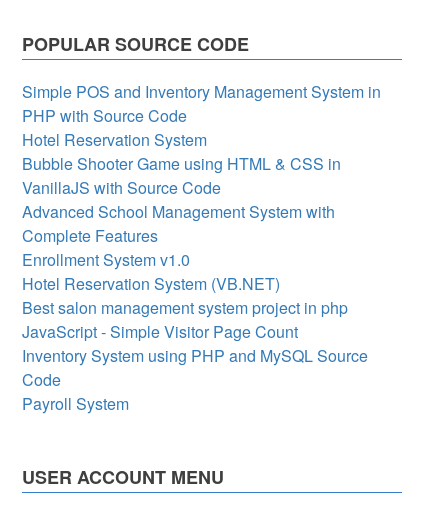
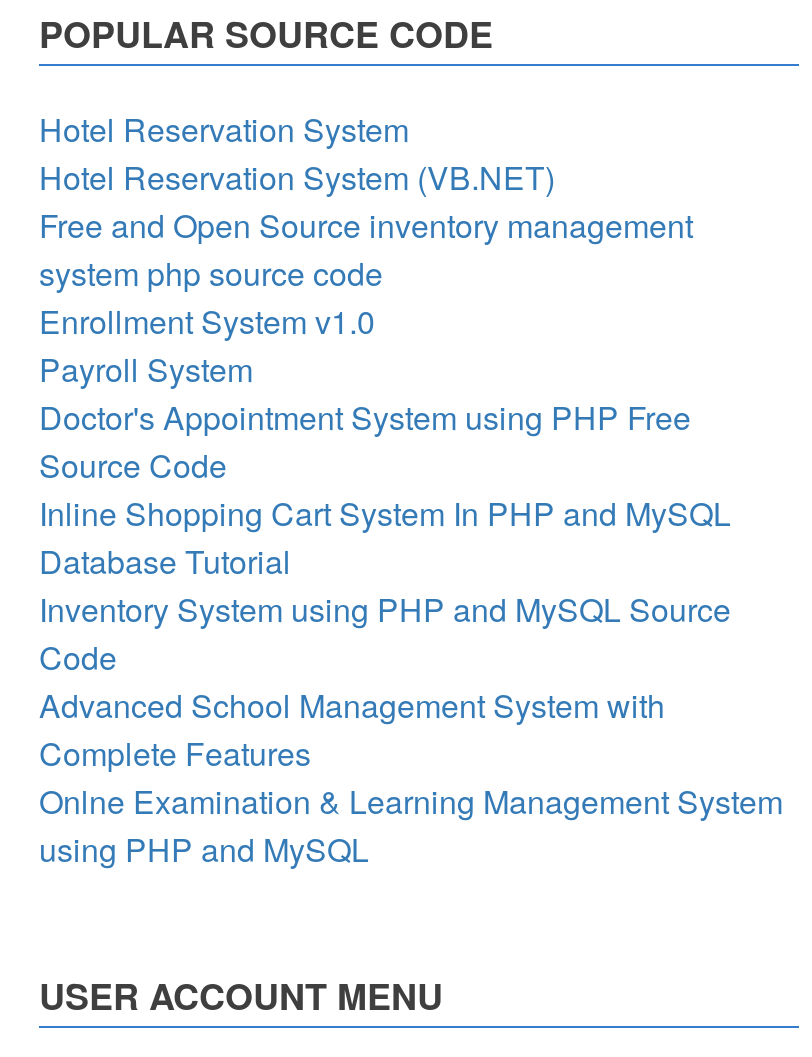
- Simple POS and Inventory Management System in
- PHP with Source Code

moved up: Hotel Reservation System

- Bubble Shooter Game using HTML & CSS in
- VanillaJS with Source Code
+ Free and Open Source inventory management
+ system php source code
+ Doctor's Appointment System using PHP Free
+ Source Code
+ Inline Shopping Cart System In PHP and MySQL
+ Database Tutorial

moved down: Advanced School Management System with | Complete Features

moved up: Enrollment System v1.0 | Hotel Reservation System (VB.NET)

- Best salon management system project in php
- JavaScript - Simple Visitor Page Count
+ Onlne Examination & Learning Management System
+ using PHP and MySQL

moved up: Inventory System using PHP and MySQL Source | Code | Payroll System
